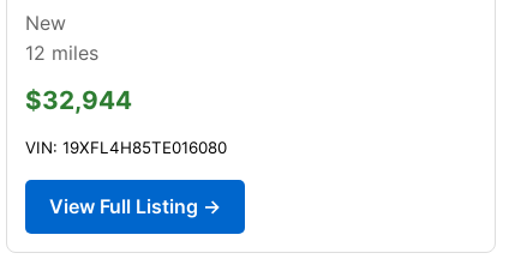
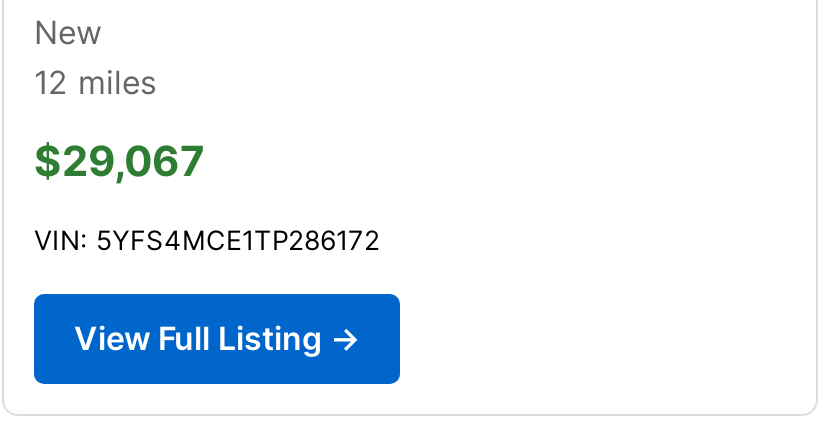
- $32,944
+ $29,067

- VIN: 19XFL4H85TE016080
+ VIN: 5YFS4MCE1TP286172
